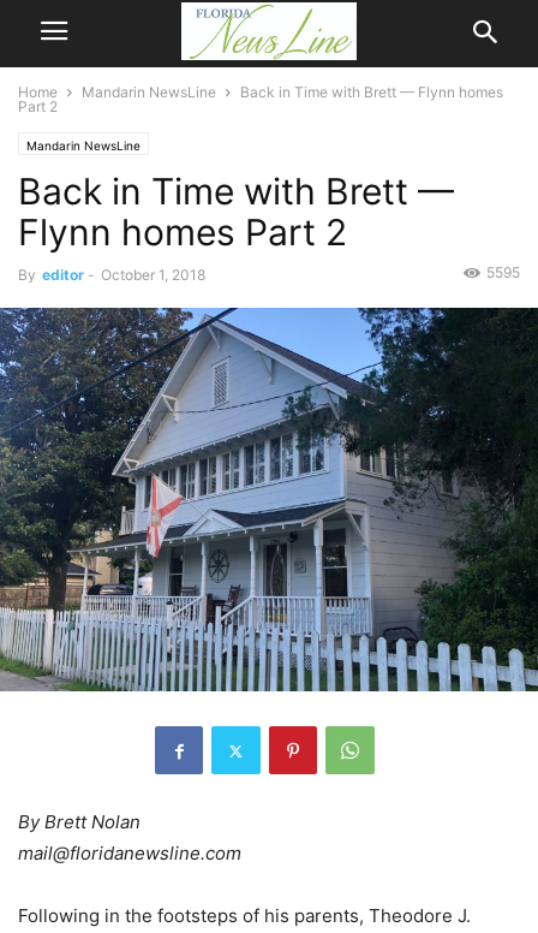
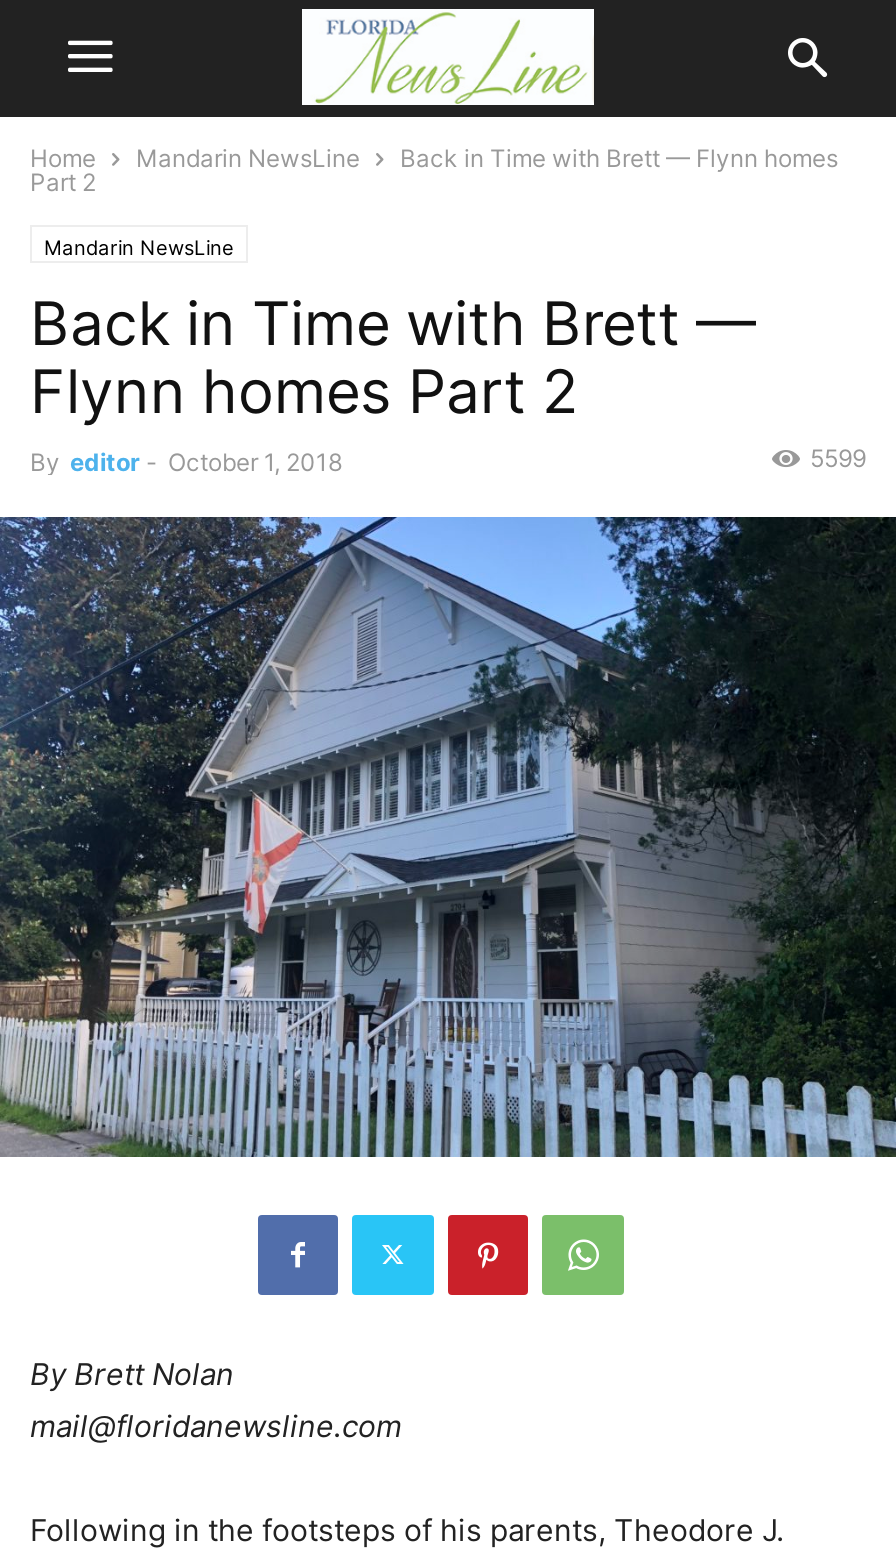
- 5595
+ 5599
